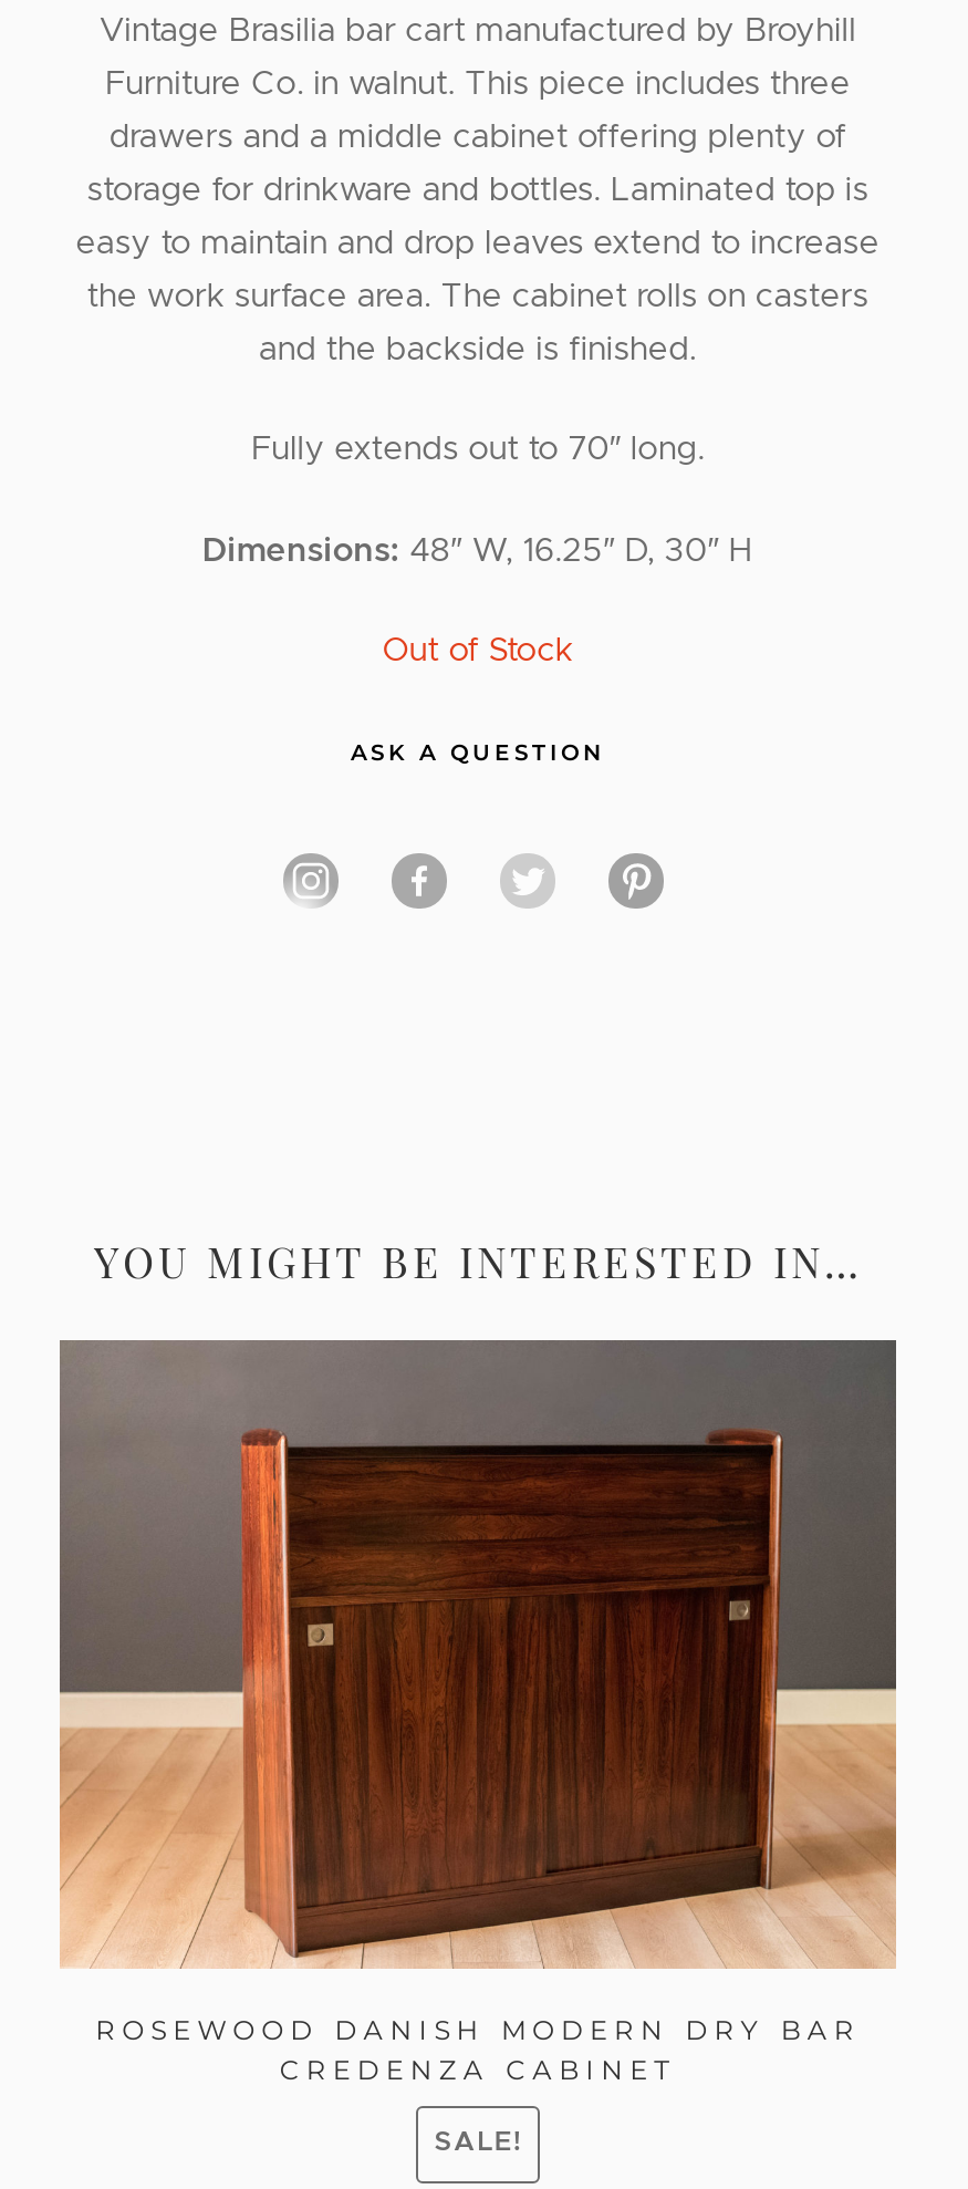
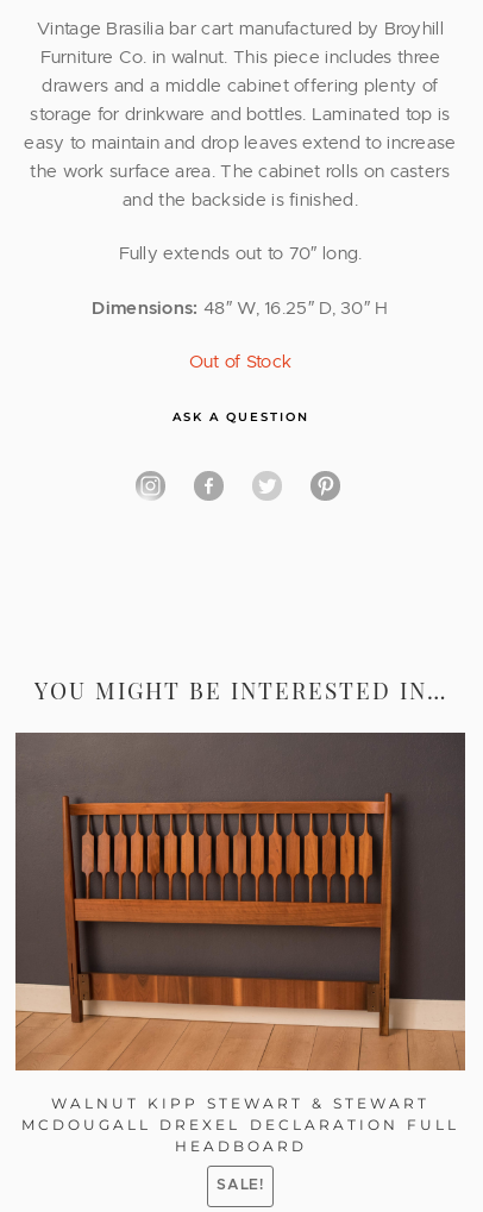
- [image]
- ROSEWOOD DANISH MODERN DRY BAR
- CREDENZA CABINET
+ [image]
+ WALNUT KIPP STEWART & STEWART
+ MCDOUGALL DREXEL DECLARATION FULL
+ HEADBOARD
